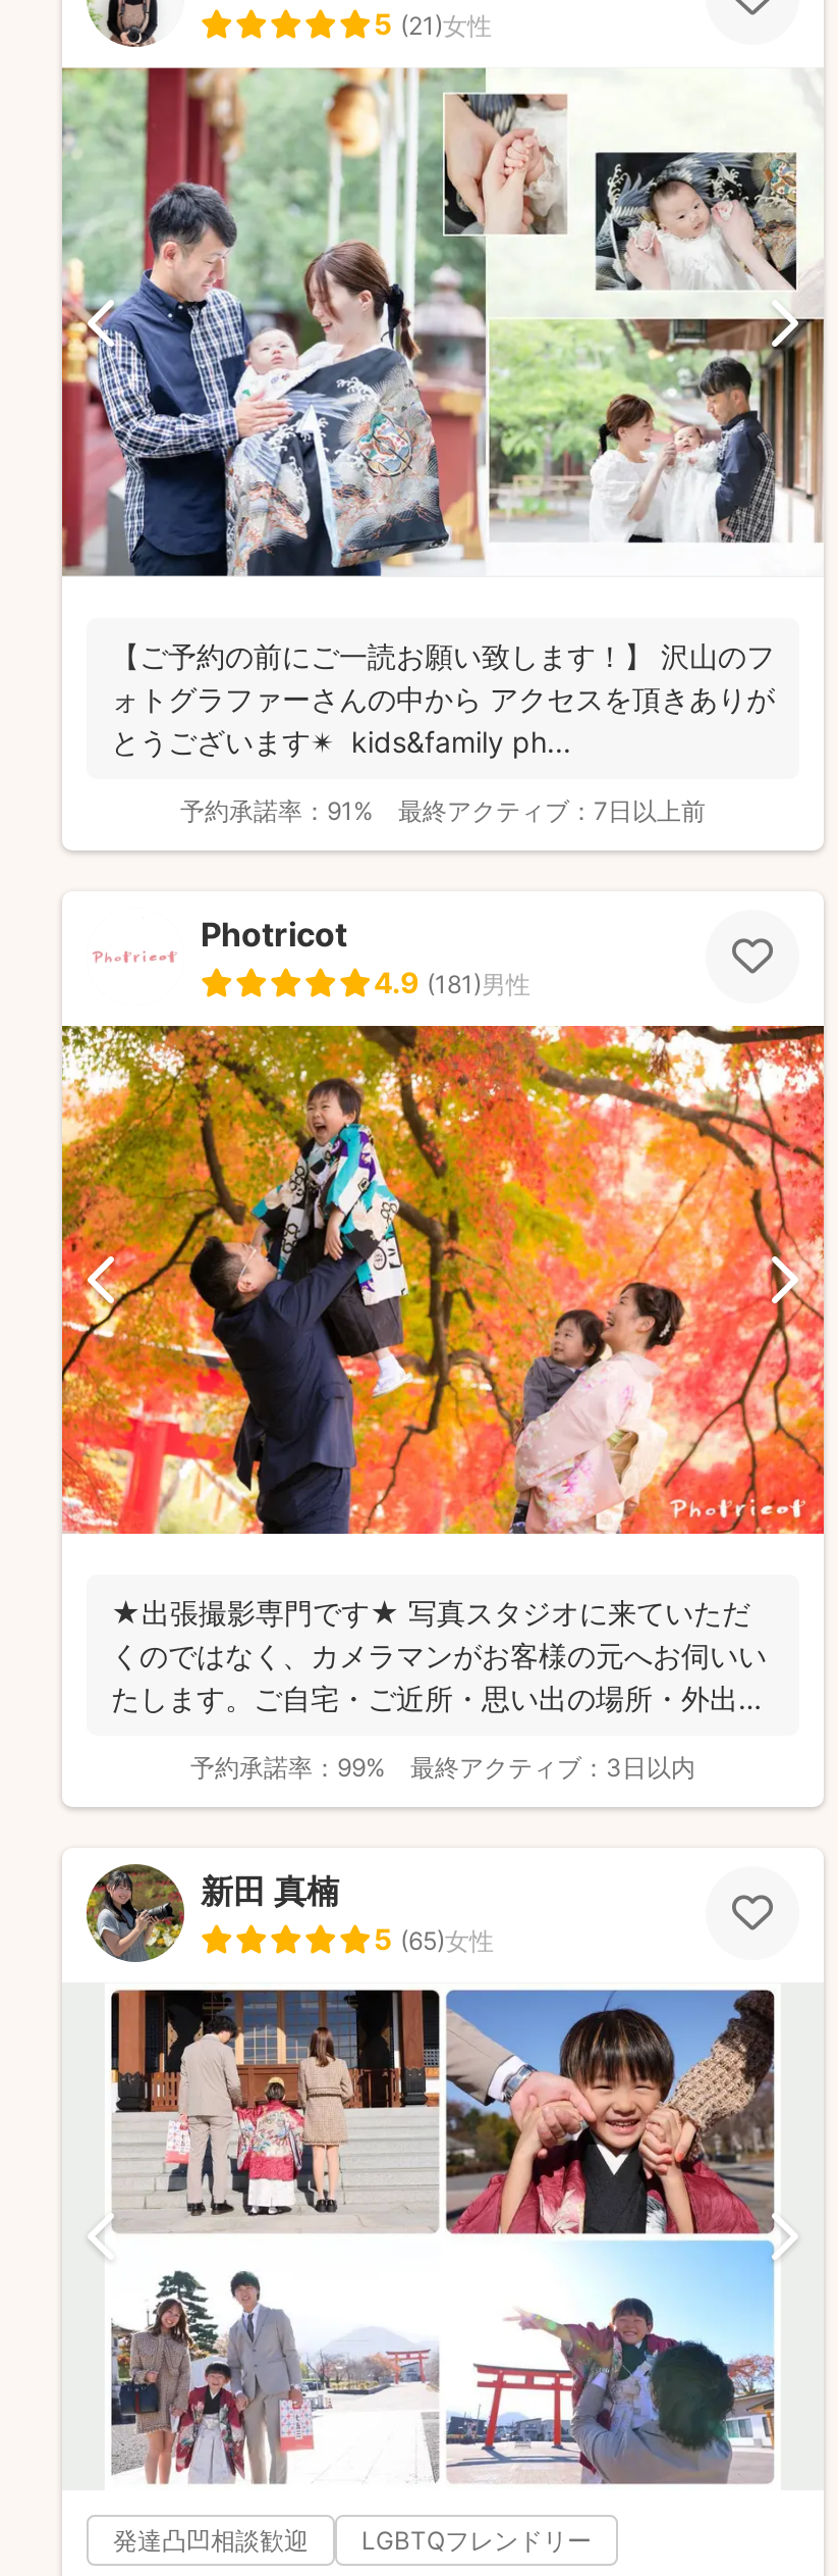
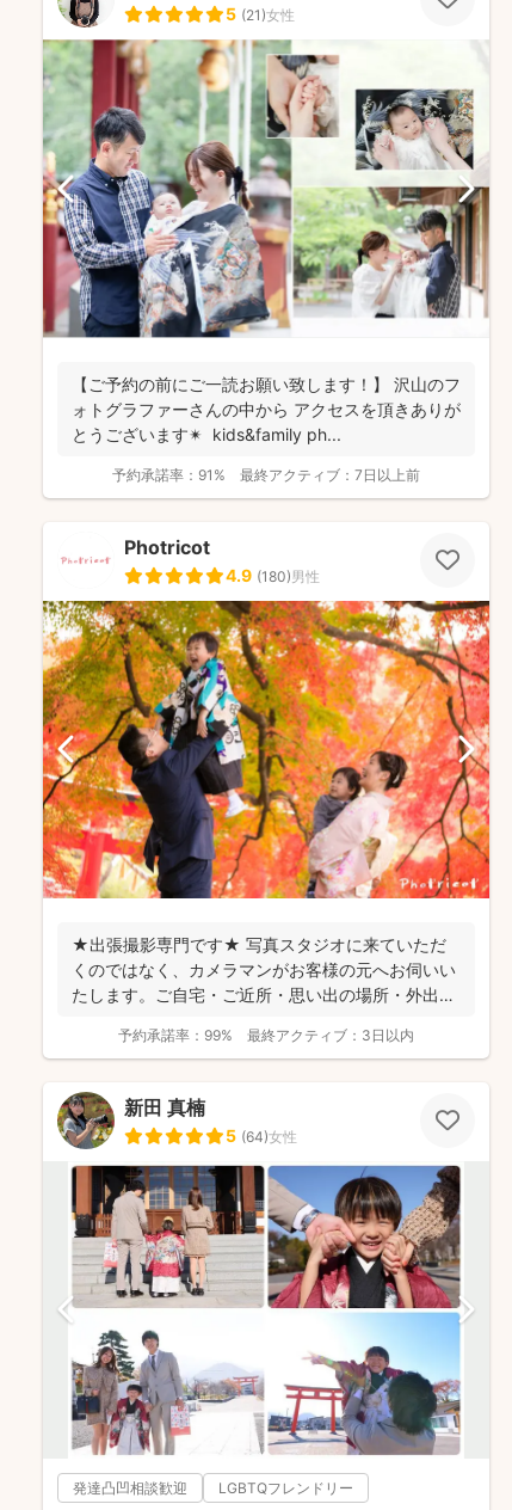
- 4.9 (181)男性
+ 4.9 (180)男性

- 5 (65)女性
+ 5 (64)女性
